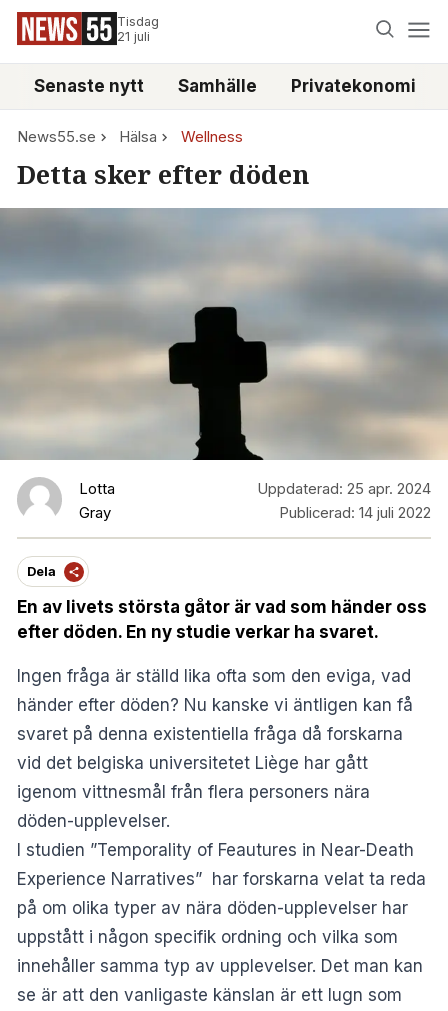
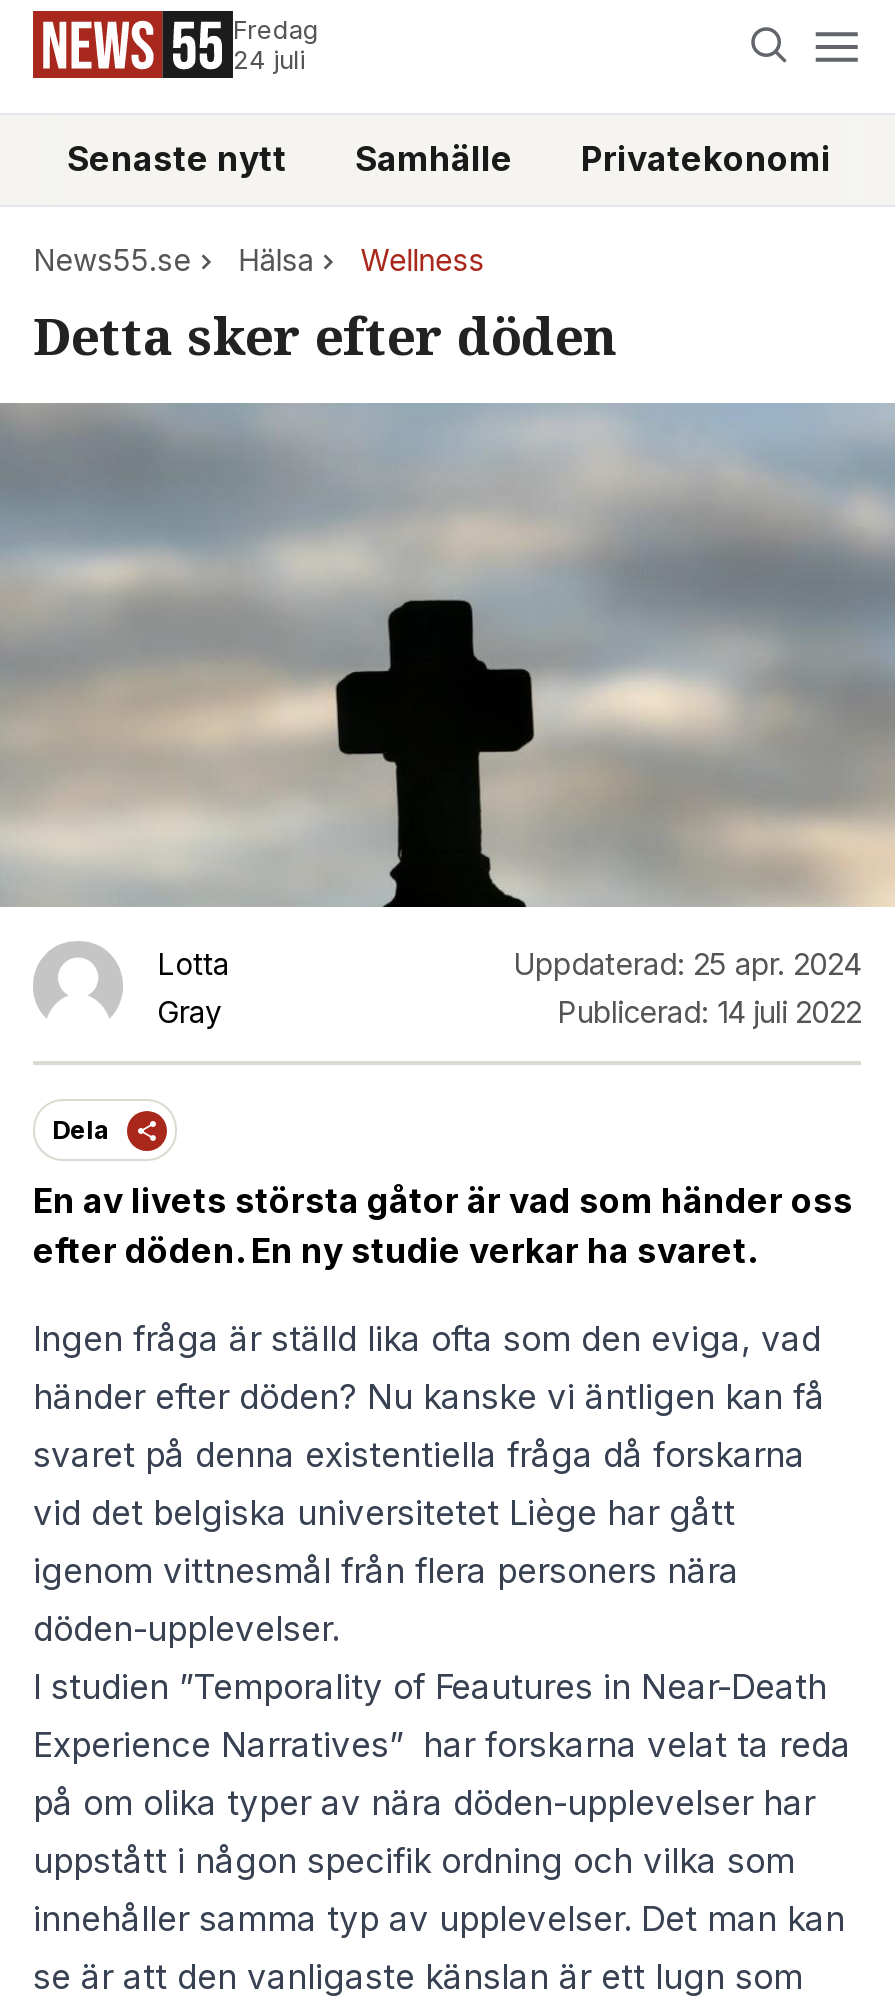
- Tisdag
- 21 juli
+ Fredag
+ 24 juli
